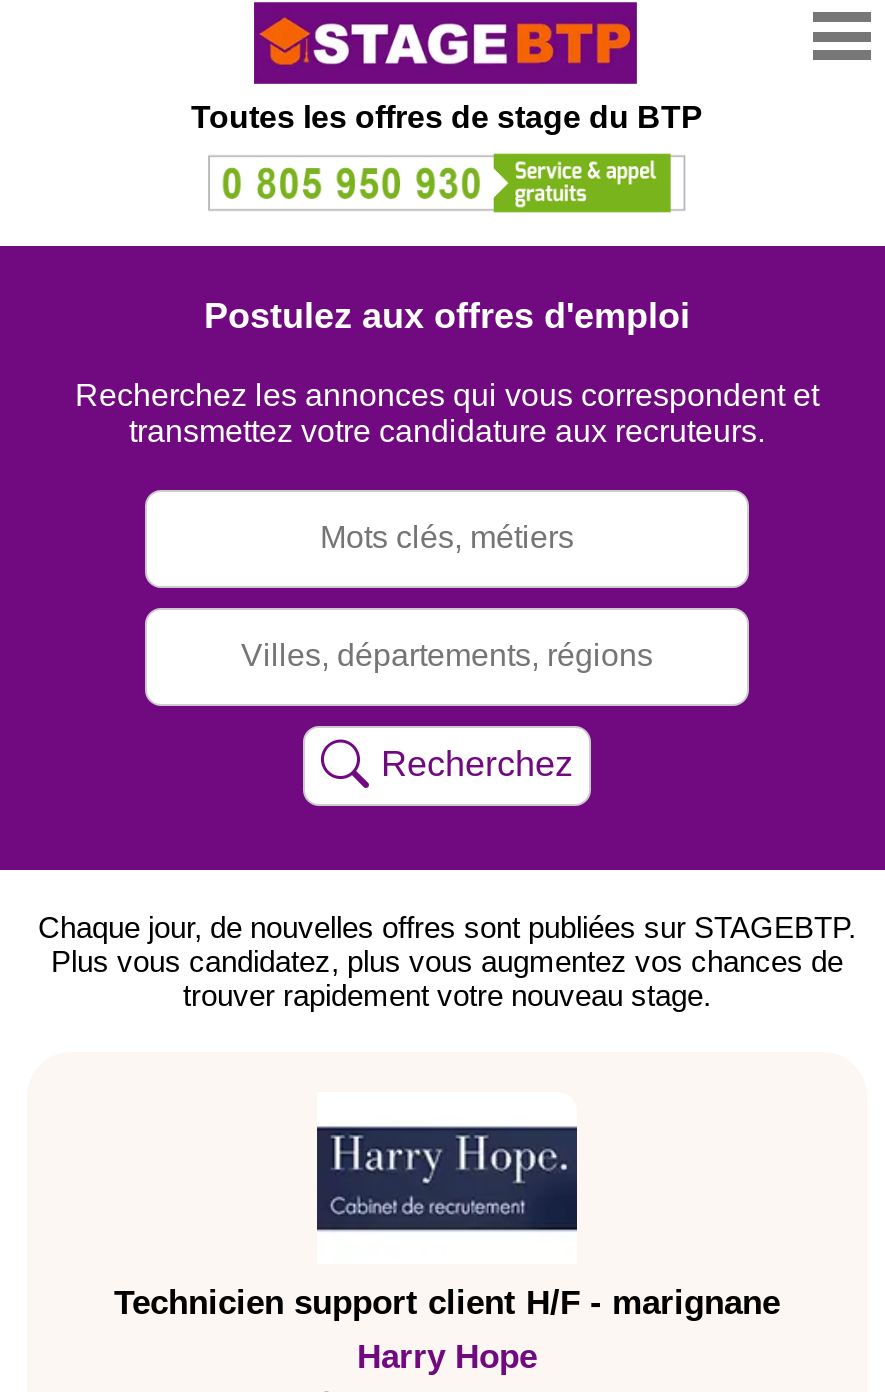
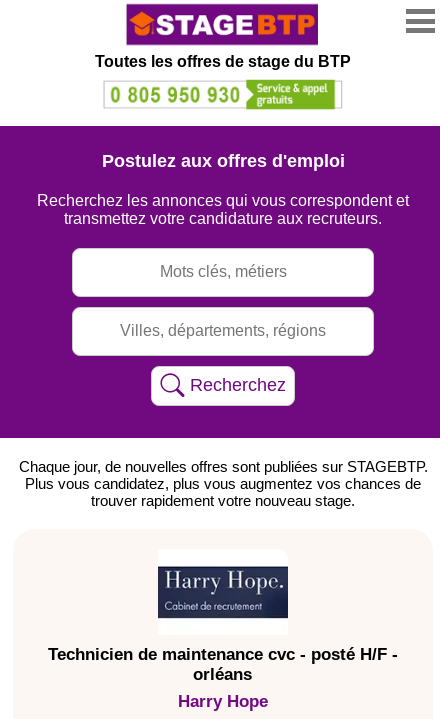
- Technicien support client H/F - marignane
+ Technicien de maintenance cvc - posté H/F -
+ orléans
